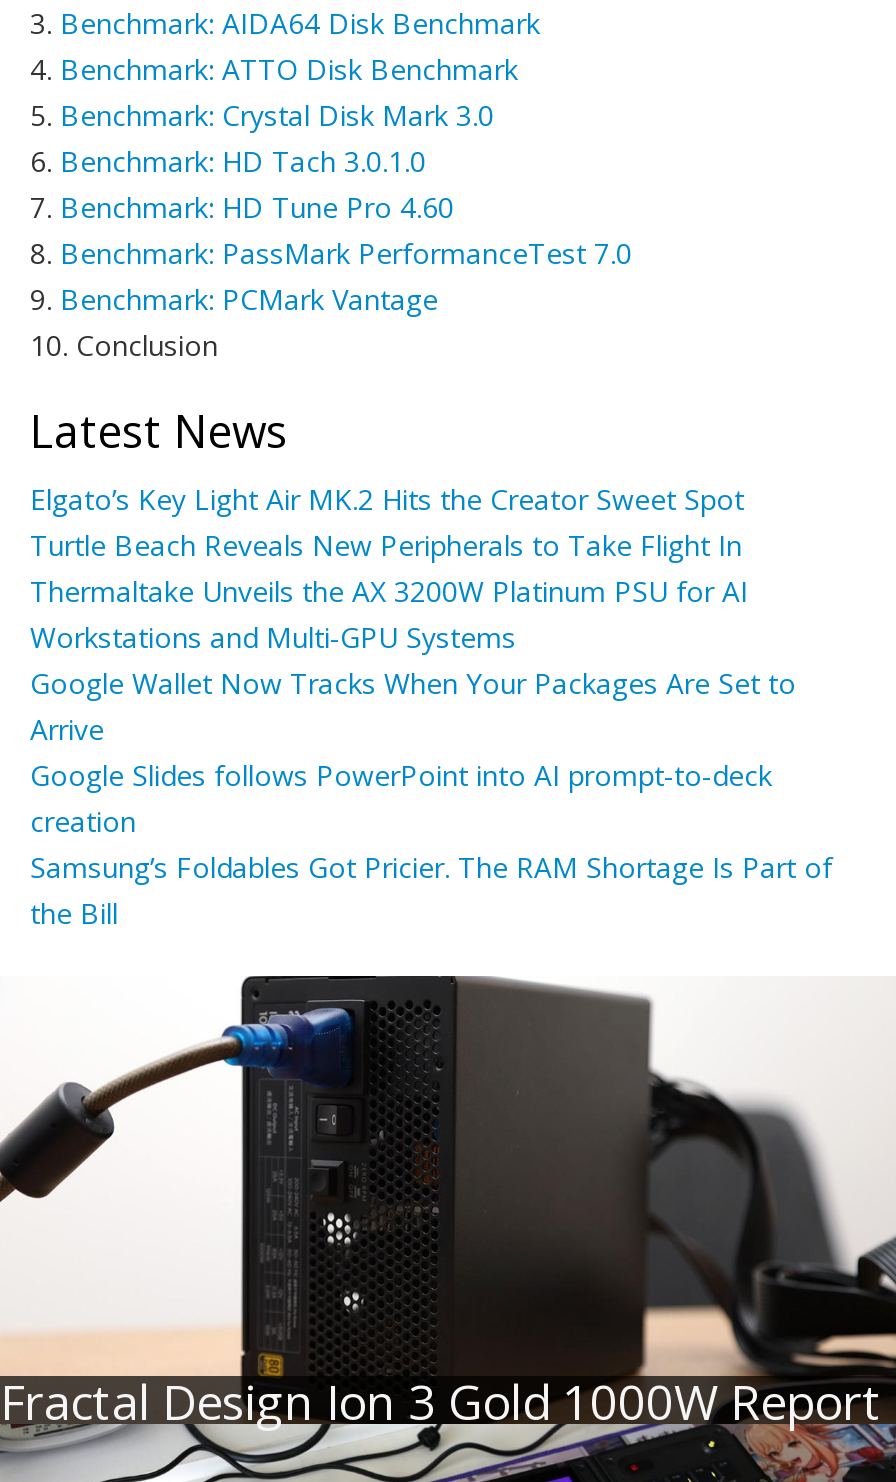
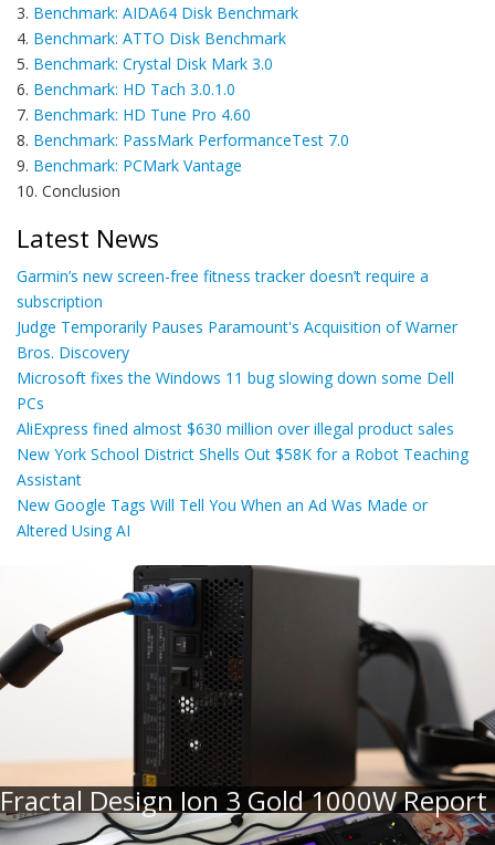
- Elgato’s Key Light Air MK.2 Hits the Creator Sweet Spot
- Turtle Beach Reveals New Peripherals to Take Flight In
- Thermaltake Unveils the AX 3200W Platinum PSU for AI
- Workstations and Multi-GPU Systems
- Google Wallet Now Tracks When Your Packages Are Set to
- Arrive
- Google Slides follows PowerPoint into AI prompt-to-deck
- creation
- Samsung’s Foldables Got Pricier. The RAM Shortage Is Part of
- the Bill
+ Garmin’s new screen-free fitness tracker doesn’t require a
+ subscription
+ Judge Temporarily Pauses Paramount's Acquisition of Warner
+ Bros. Discovery
+ Microsoft fixes the Windows 11 bug slowing down some Dell
+ PCs
+ AliExpress fined almost $630 million over illegal product sales
+ New York School District Shells Out $58K for a Robot Teaching
+ Assistant
+ New Google Tags Will Tell You When an Ad Was Made or
+ Altered Using AI
